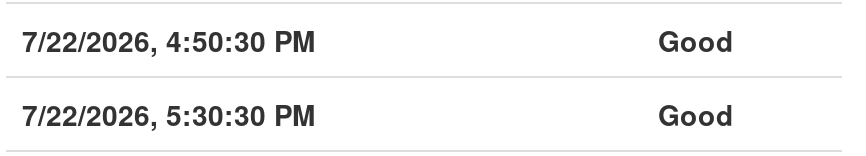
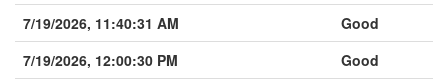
- 7/22/2026, 4:50:30 PM
+ 7/19/2026, 11:40:31 AM

- 7/22/2026, 5:30:30 PM
+ 7/19/2026, 12:00:30 PM
